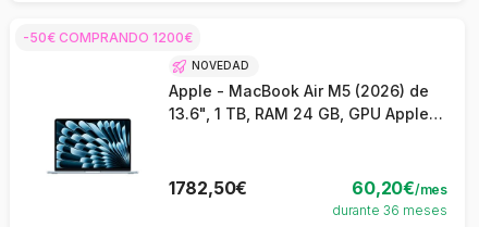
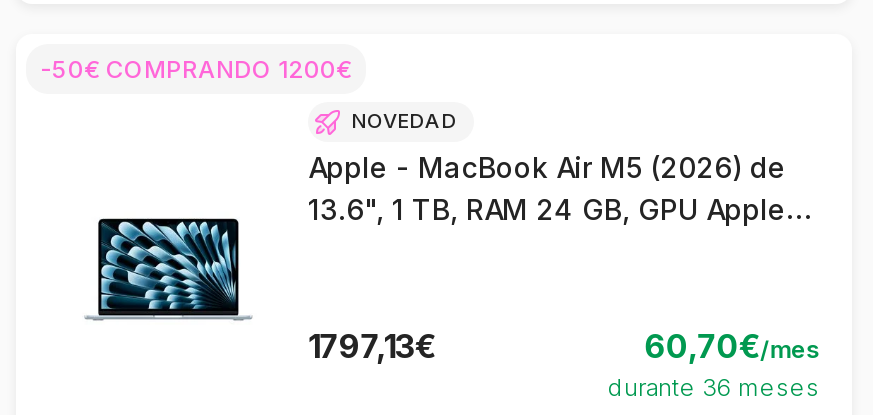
- 1782,50€
- 60,20€/mes
+ 1797,13€
+ 60,70€/mes
